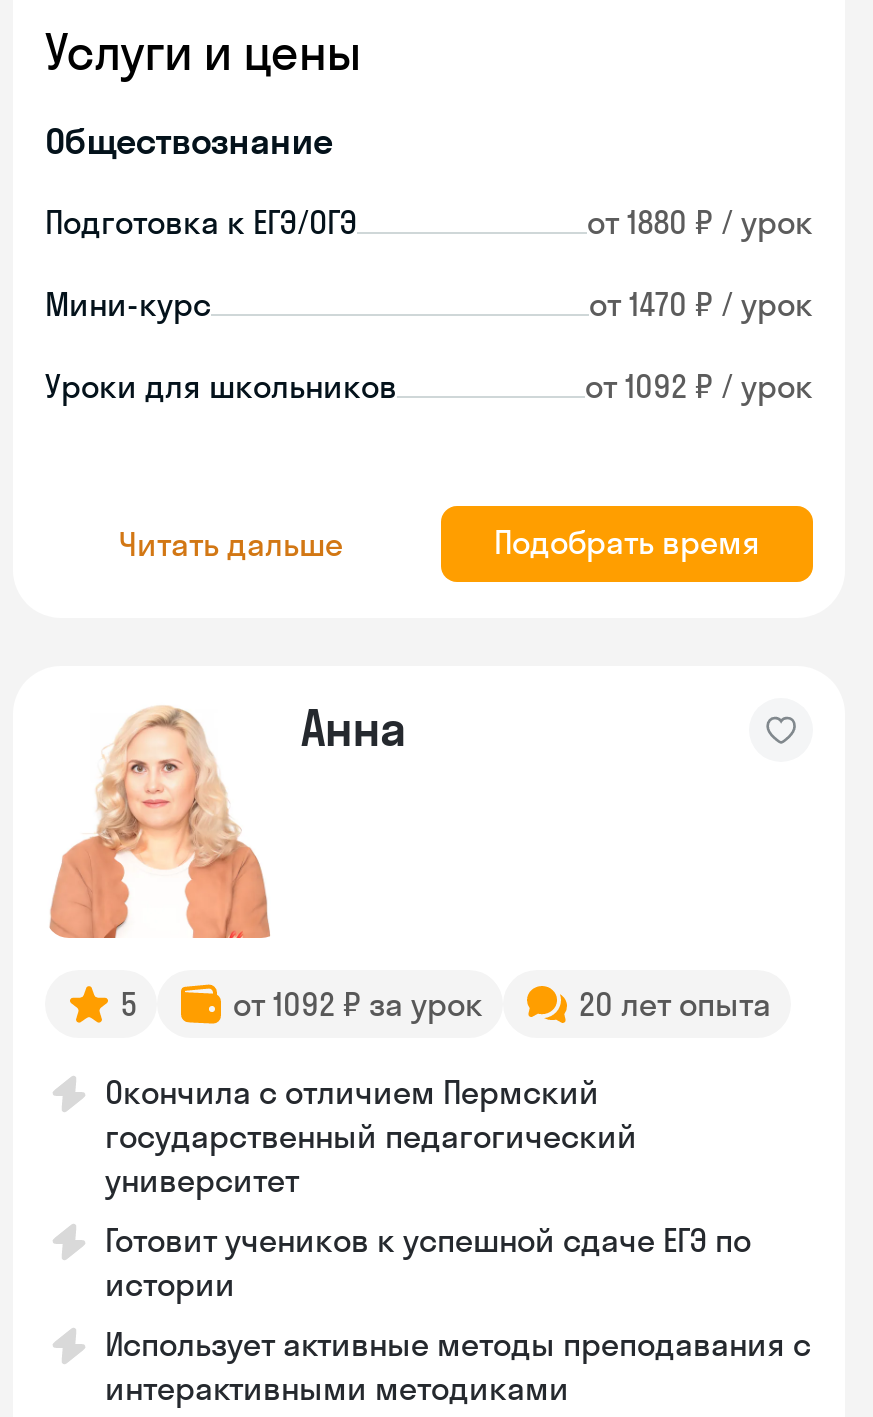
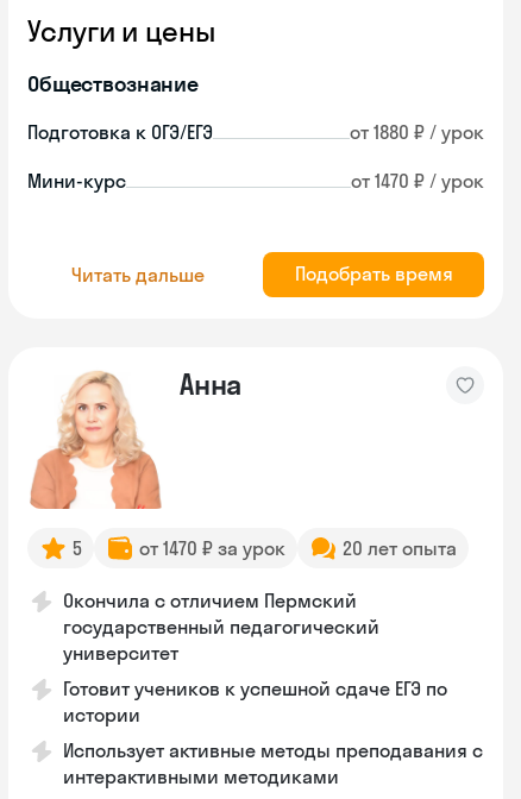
- Подготовка к ЕГЭ/ОГЭ
+ Подготовка к ОГЭ/ЕГЭ

- Уроки для школьников
- от 1092 ₽ / урок

- от 1092 ₽ за урок
+ от 1470 ₽ за урок
